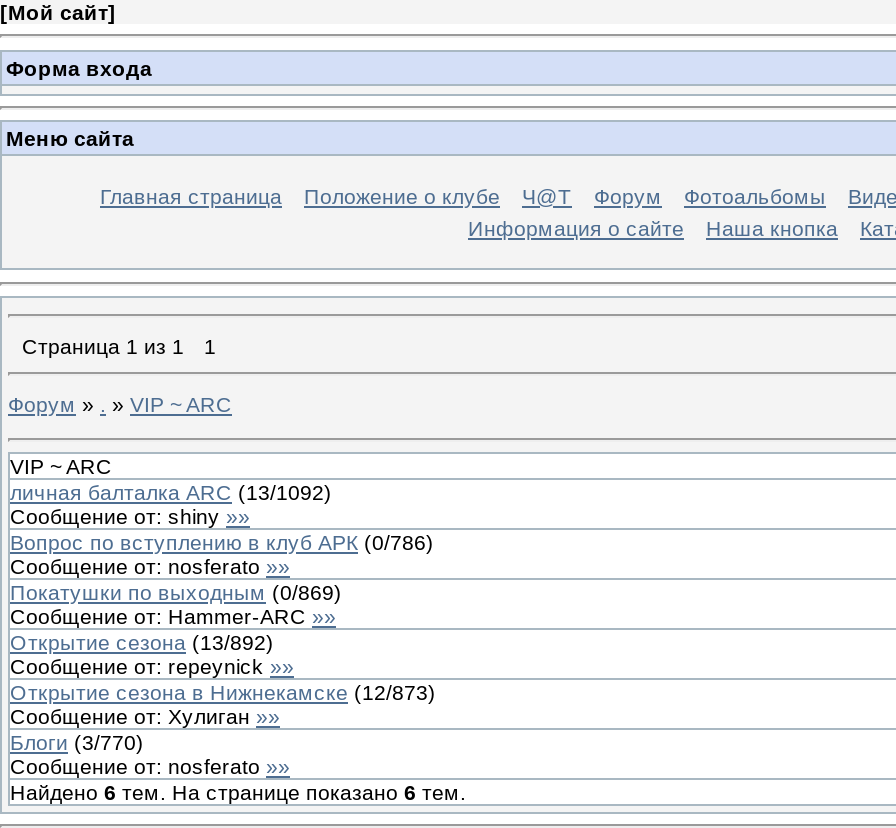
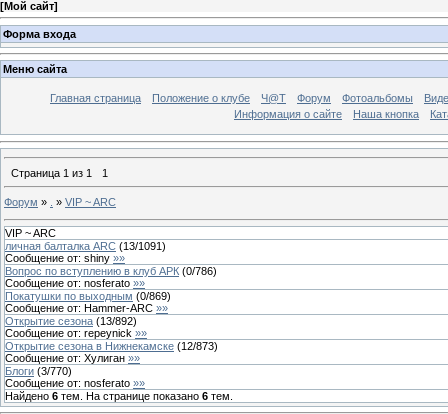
- личная балталка ARC (13/1092)
+ личная балталка ARC (13/1091)
